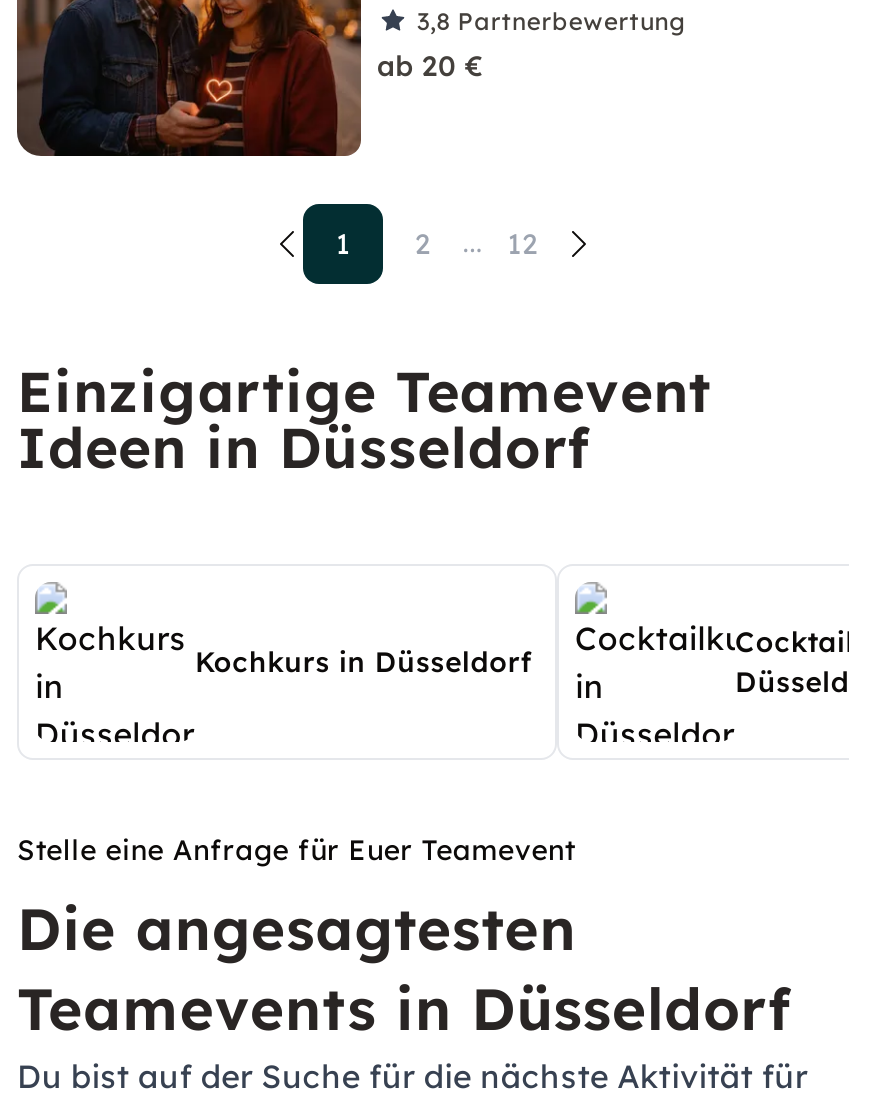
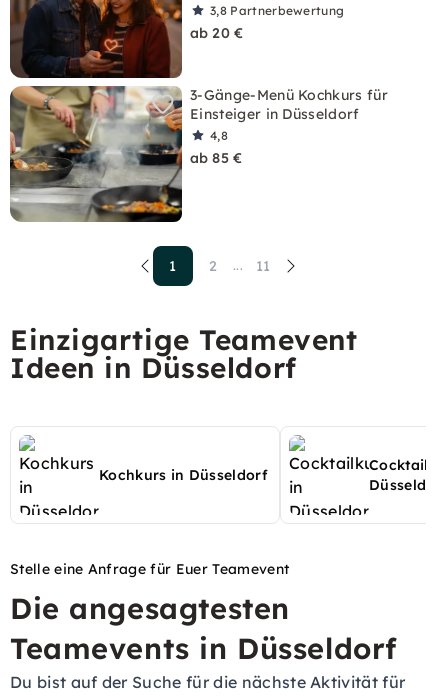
+ [image]
+ 3-Gänge-Menü Kochkurs für
+ Einsteiger in Düsseldorf
+ 4,8
+ ab 85 €

- 12
+ 11
